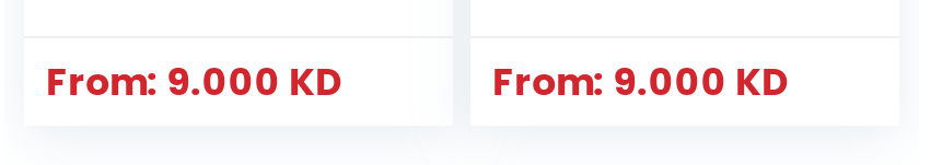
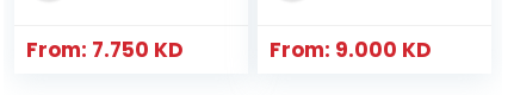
- From: 9.000 KD
+ From: 7.750 KD
